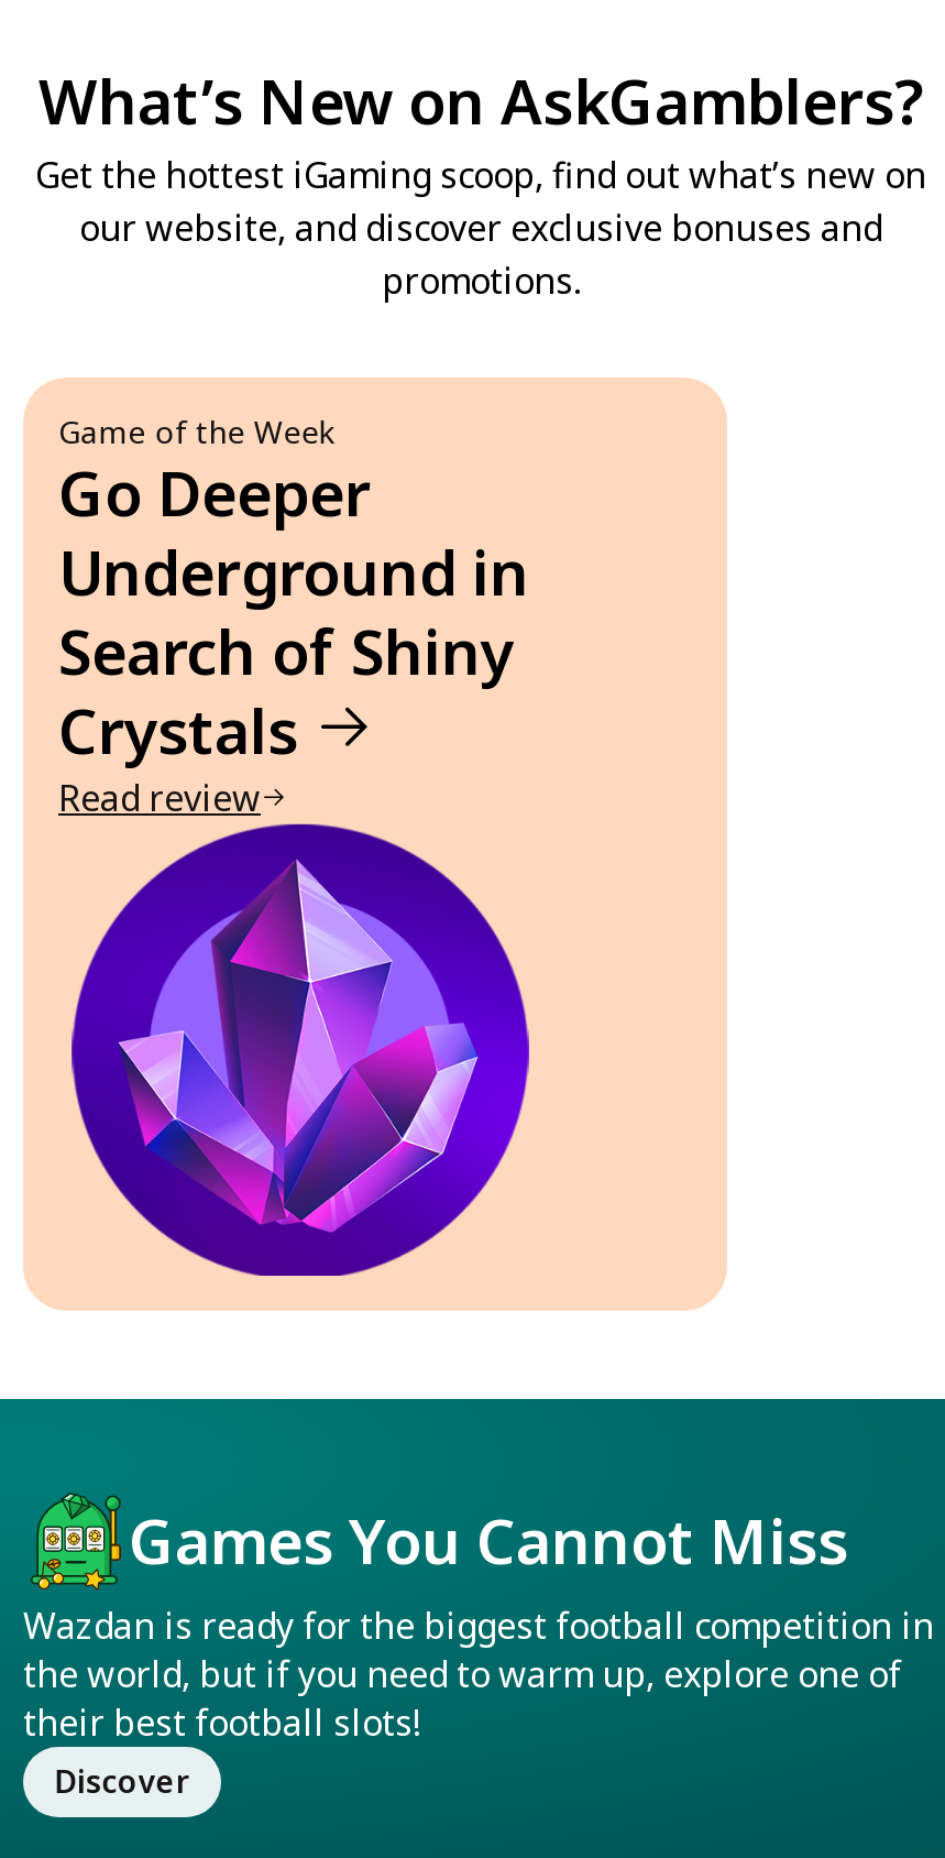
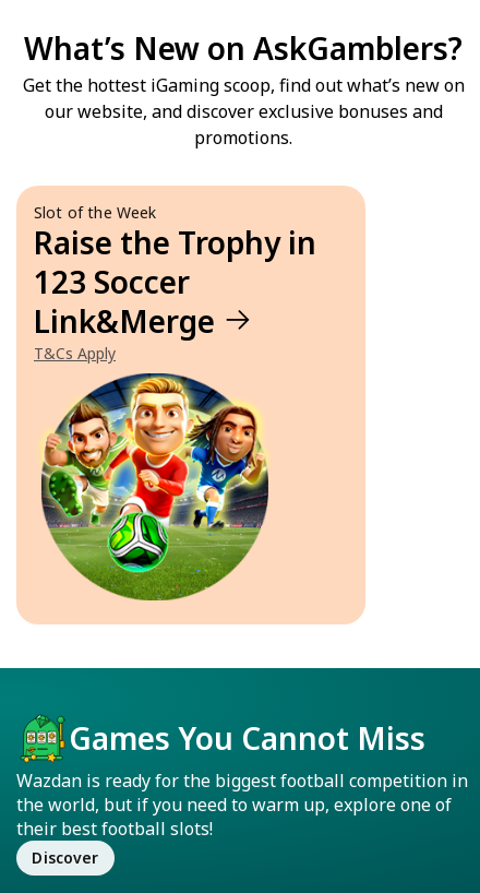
- Game of the Week
- Go Deeper
- Underground in
- Search of Shiny
- Crystals
- Read review
+ Slot of the Week
+ Raise the Trophy in
+ 123 Soccer
+ Link&Merge
+ T&Cs Apply

- [image]
+ [image]
